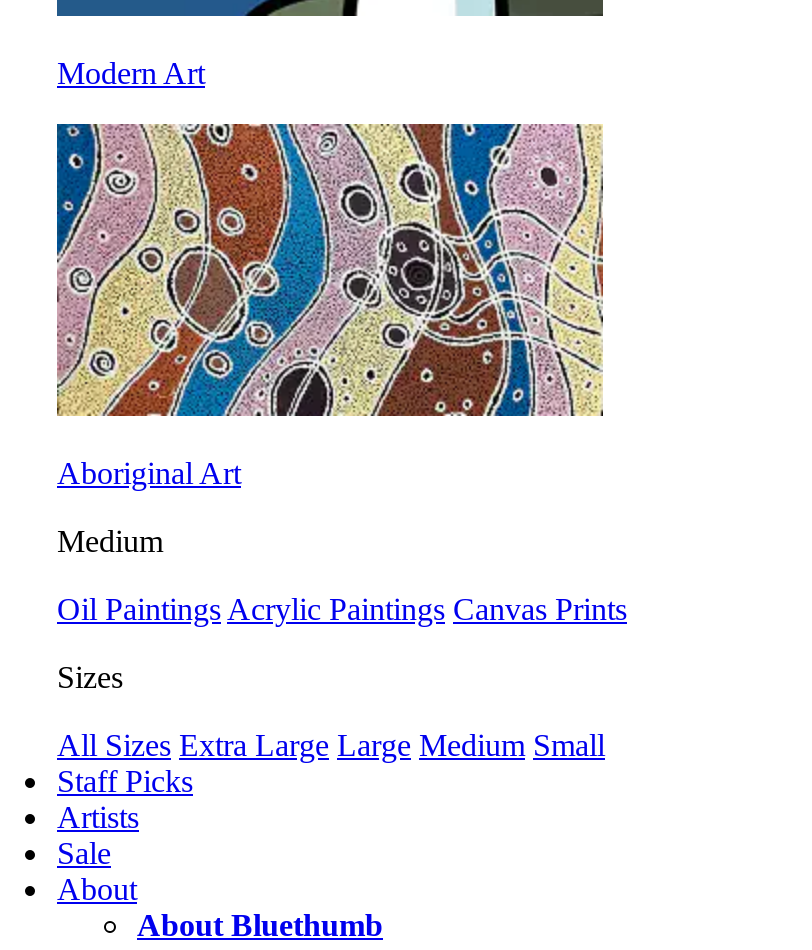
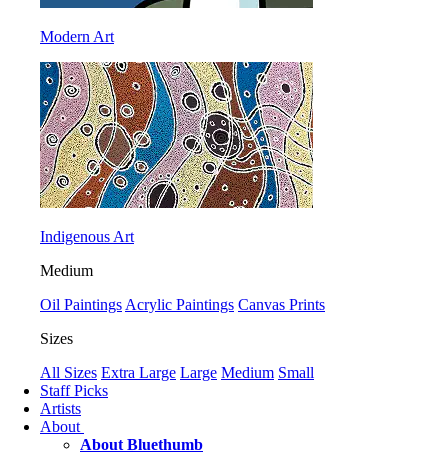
- Aboriginal Art
+ Indigenous Art

- Sale
